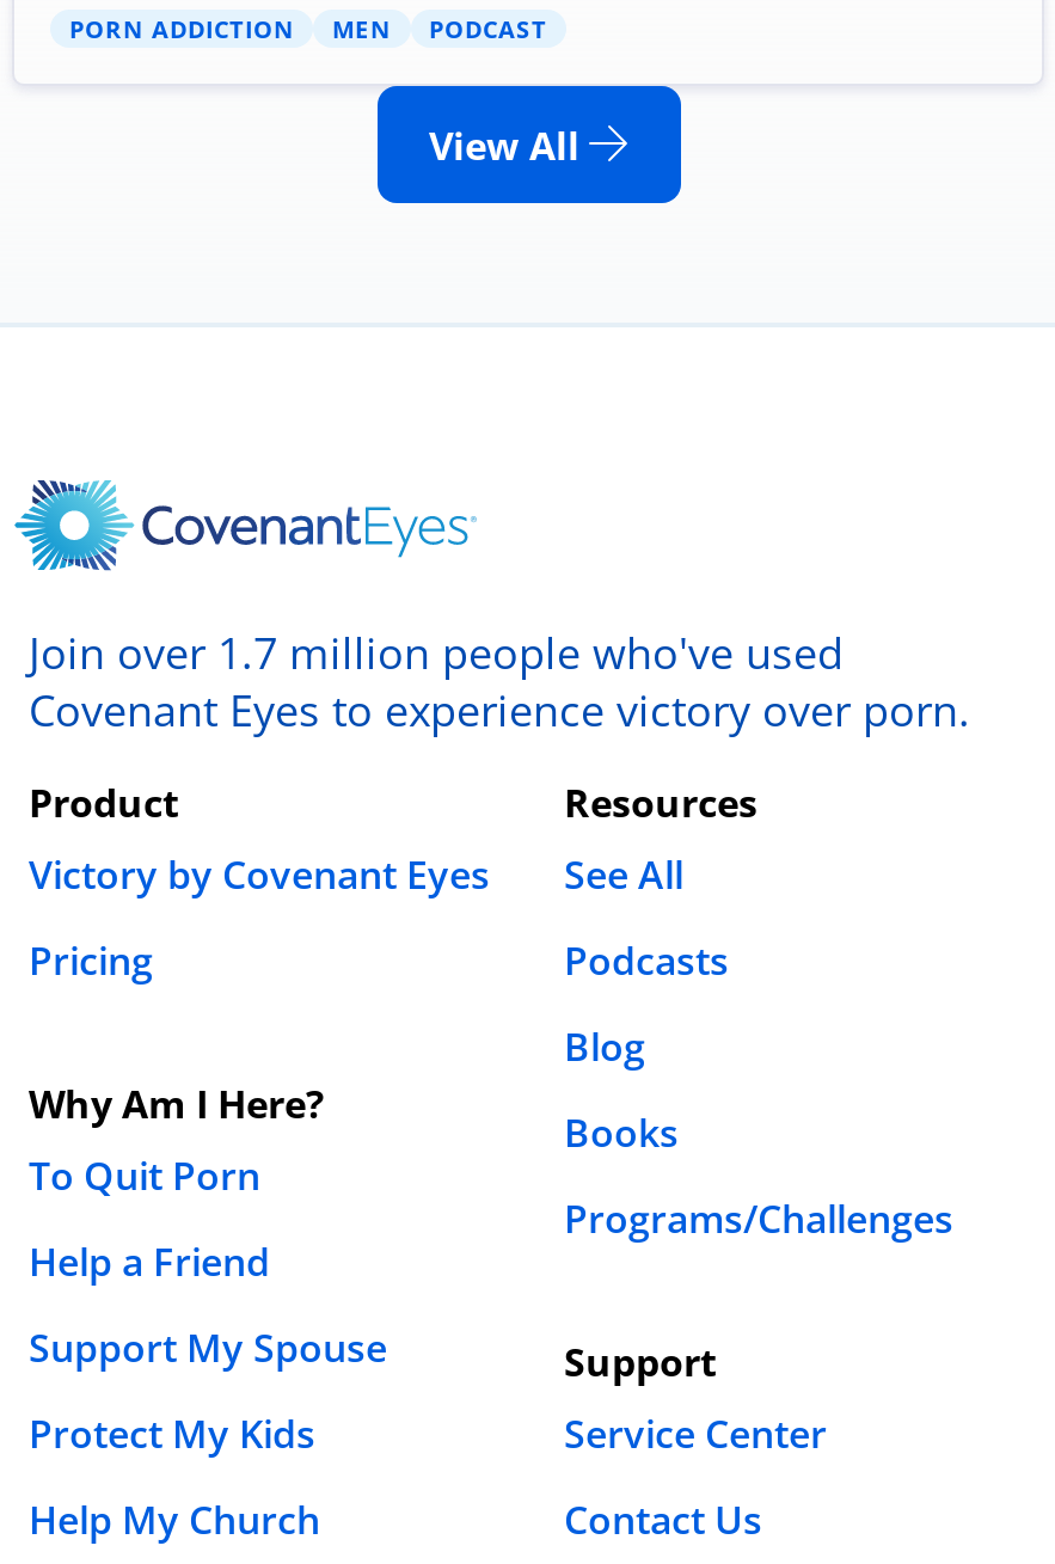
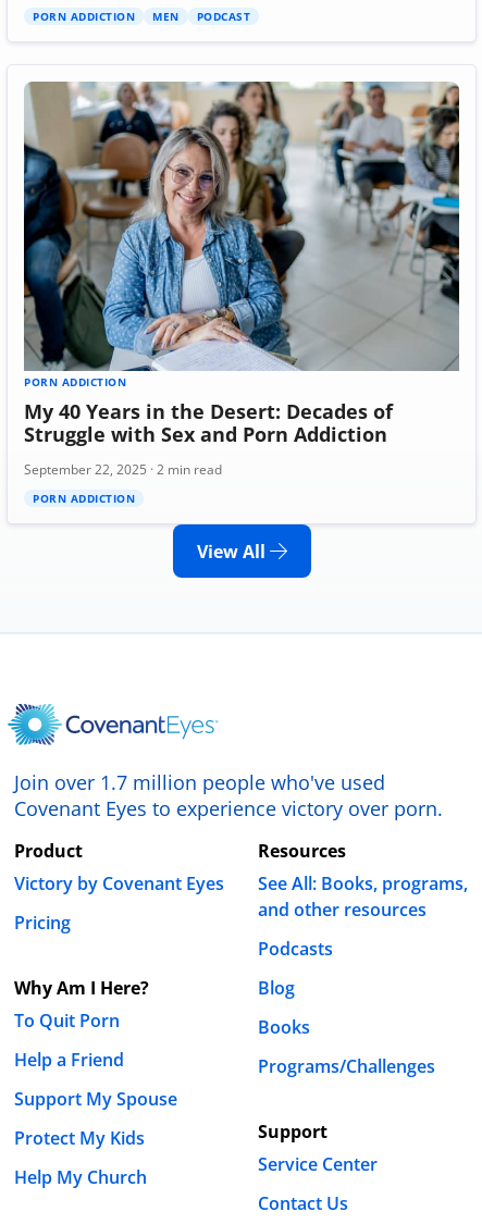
+ [image]
+ PORN ADDICTION
+ My 40 Years in the Desert: Decades of
+ Struggle with Sex and Porn Addiction
+ September 22, 2025 · 2 min read
+ PORN ADDICTION

- See All
+ See All: Books, programs,
+ and other resources
